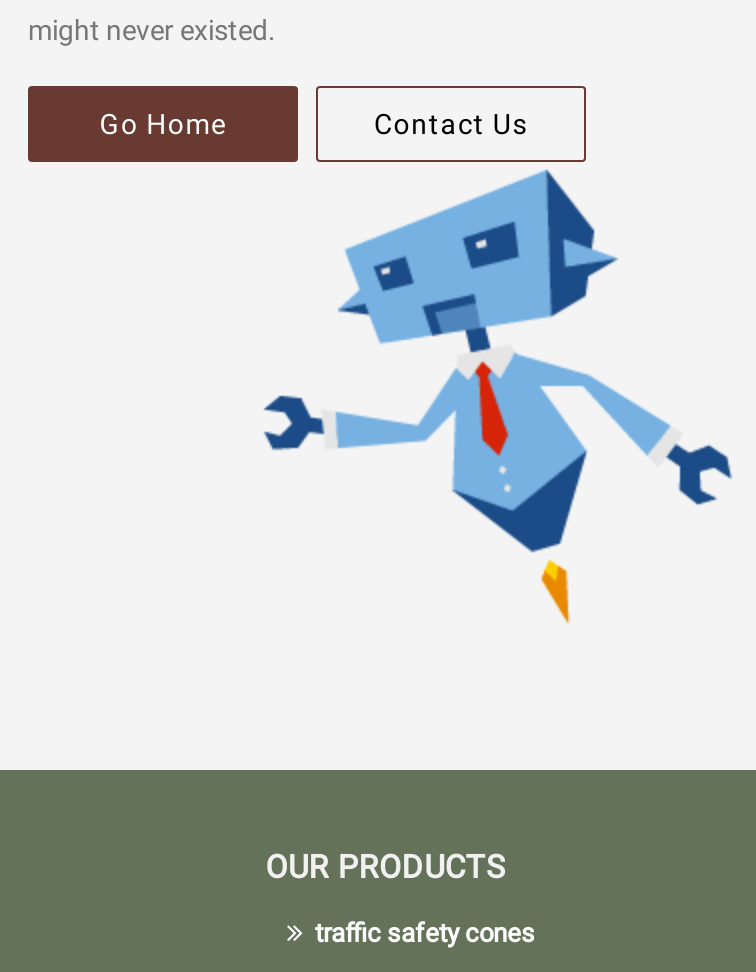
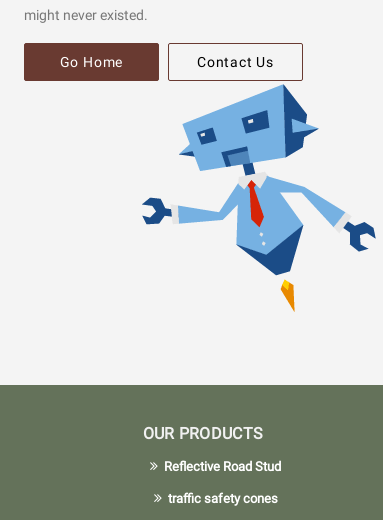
+ Reflective Road Stud
